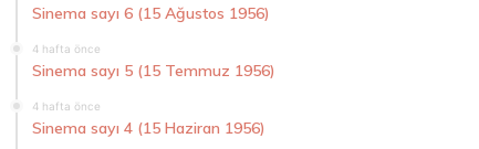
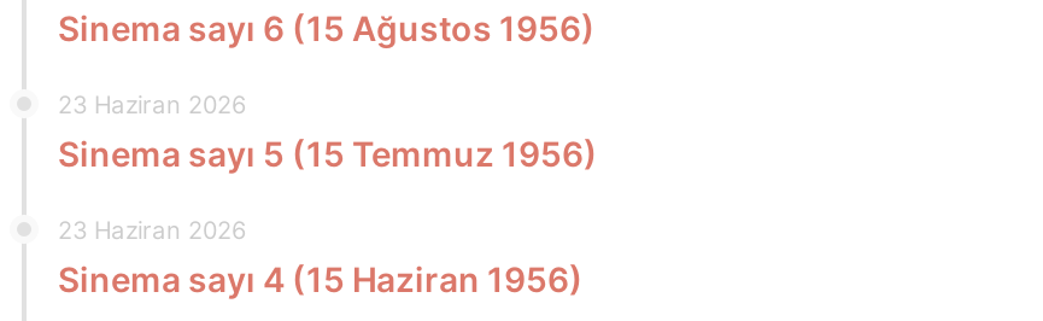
- 4 hafta önce
+ 23 Haziran 2026

- 4 hafta önce
+ 23 Haziran 2026
